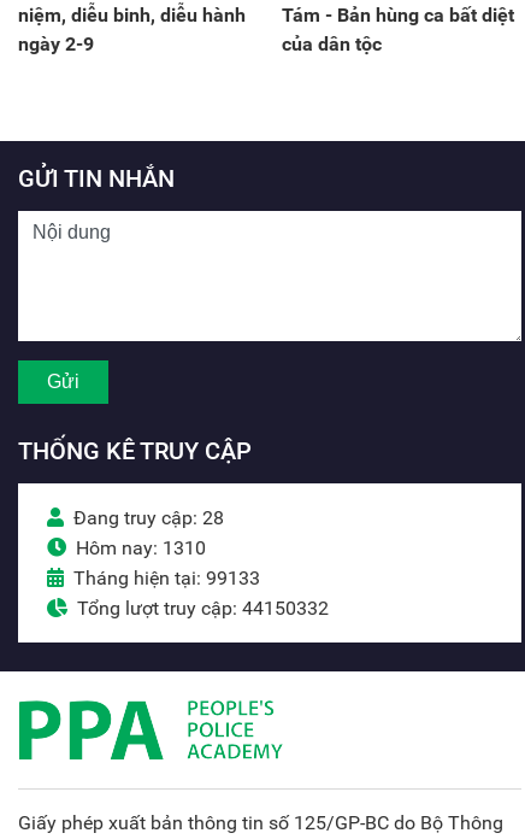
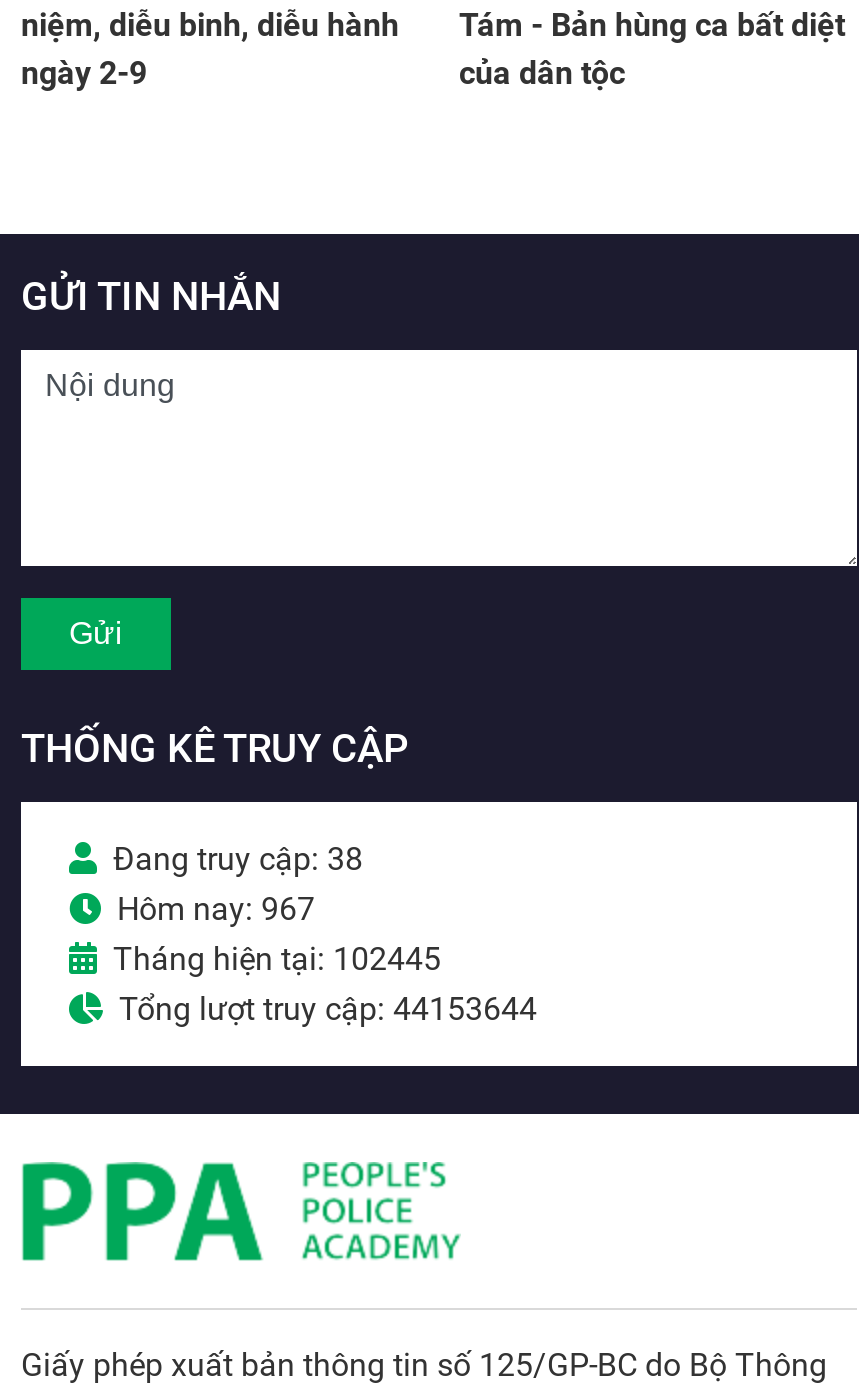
- Đang truy cập: 28
+ Đang truy cập: 38

- Hôm nay: 1310
+ Hôm nay: 967

- Tháng hiện tại: 99133
+ Tháng hiện tại: 102445

- Tổng lượt truy cập: 44150332
+ Tổng lượt truy cập: 44153644
